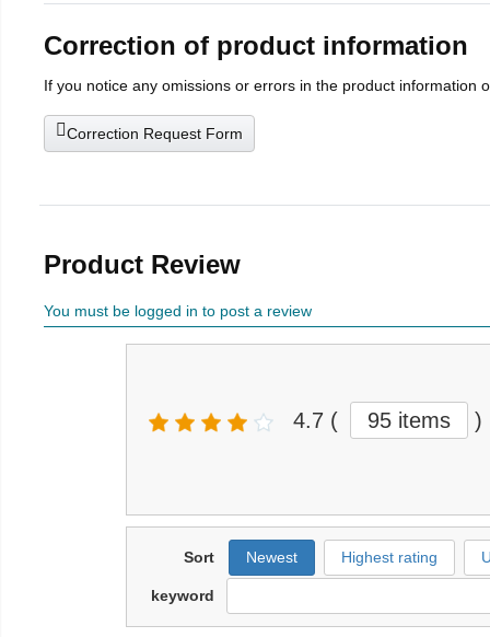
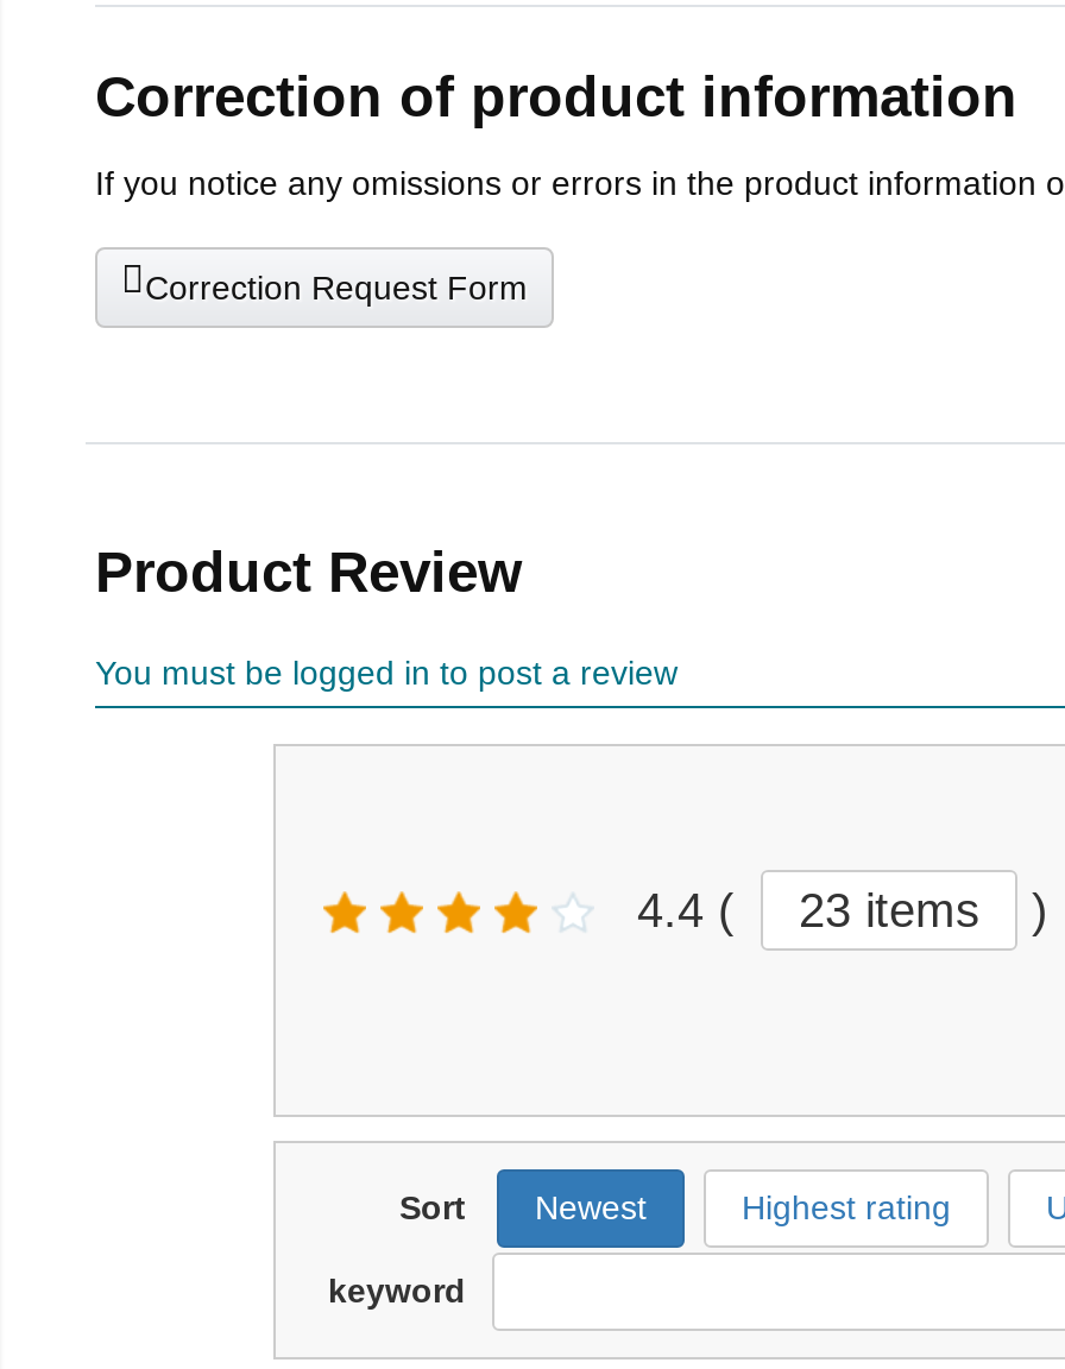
- 4.7 (
+ 4.4 (

- 95 items
+ 23 items
